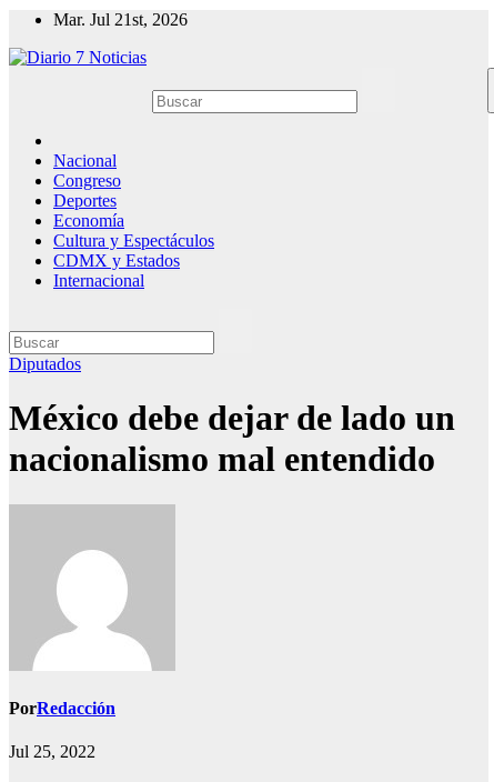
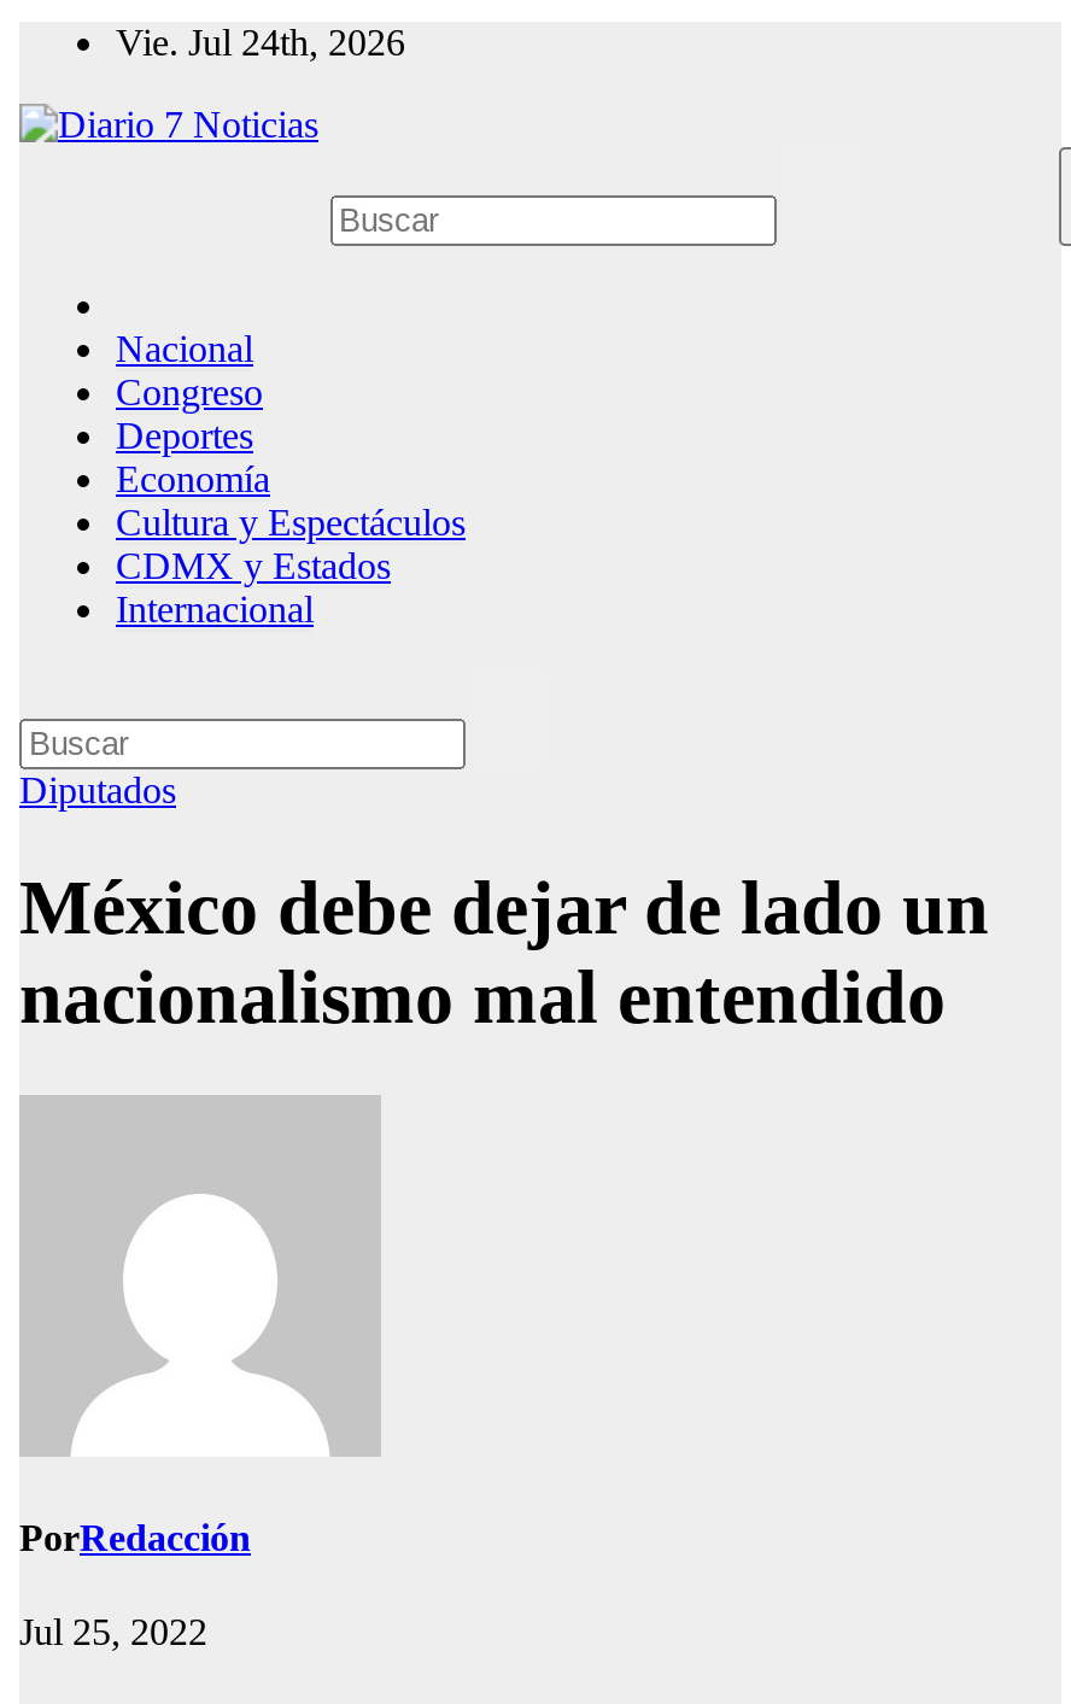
- Mar. Jul 21st, 2026
+ Vie. Jul 24th, 2026
